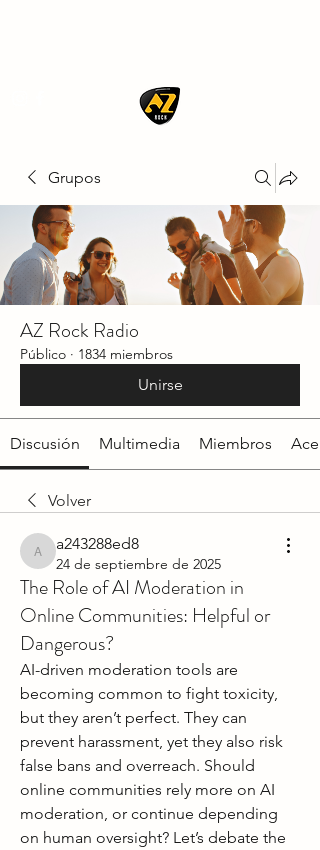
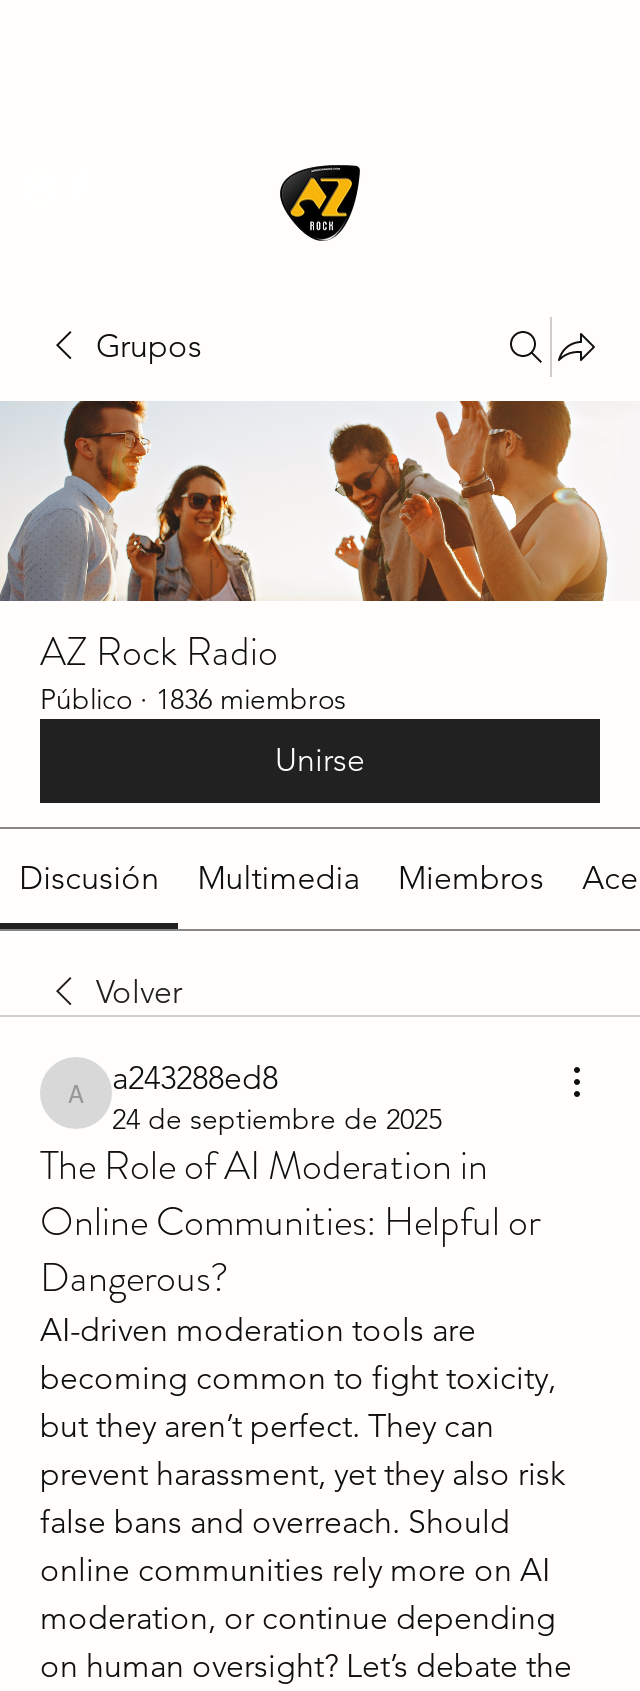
- Público · 1834 miembros
+ Público · 1836 miembros
